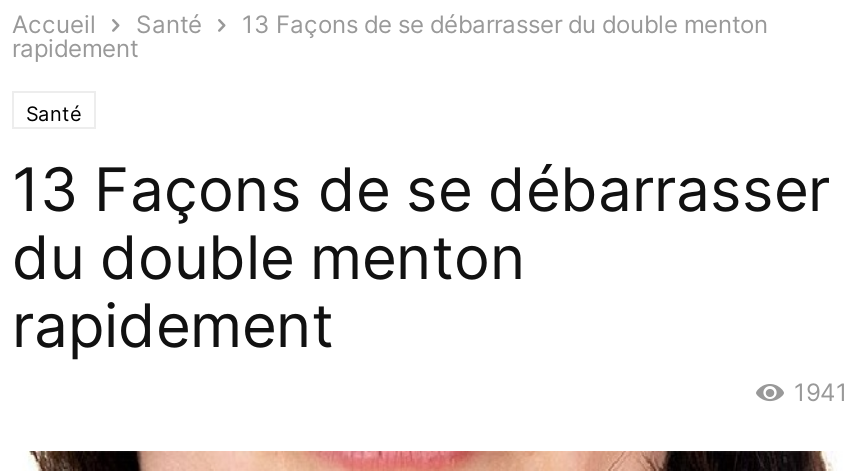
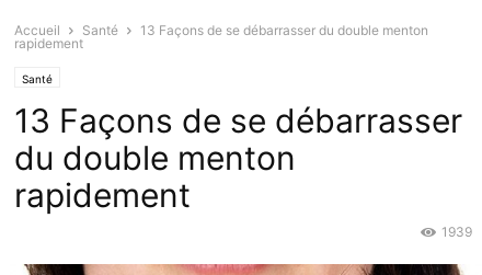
- 1941
+ 1939
